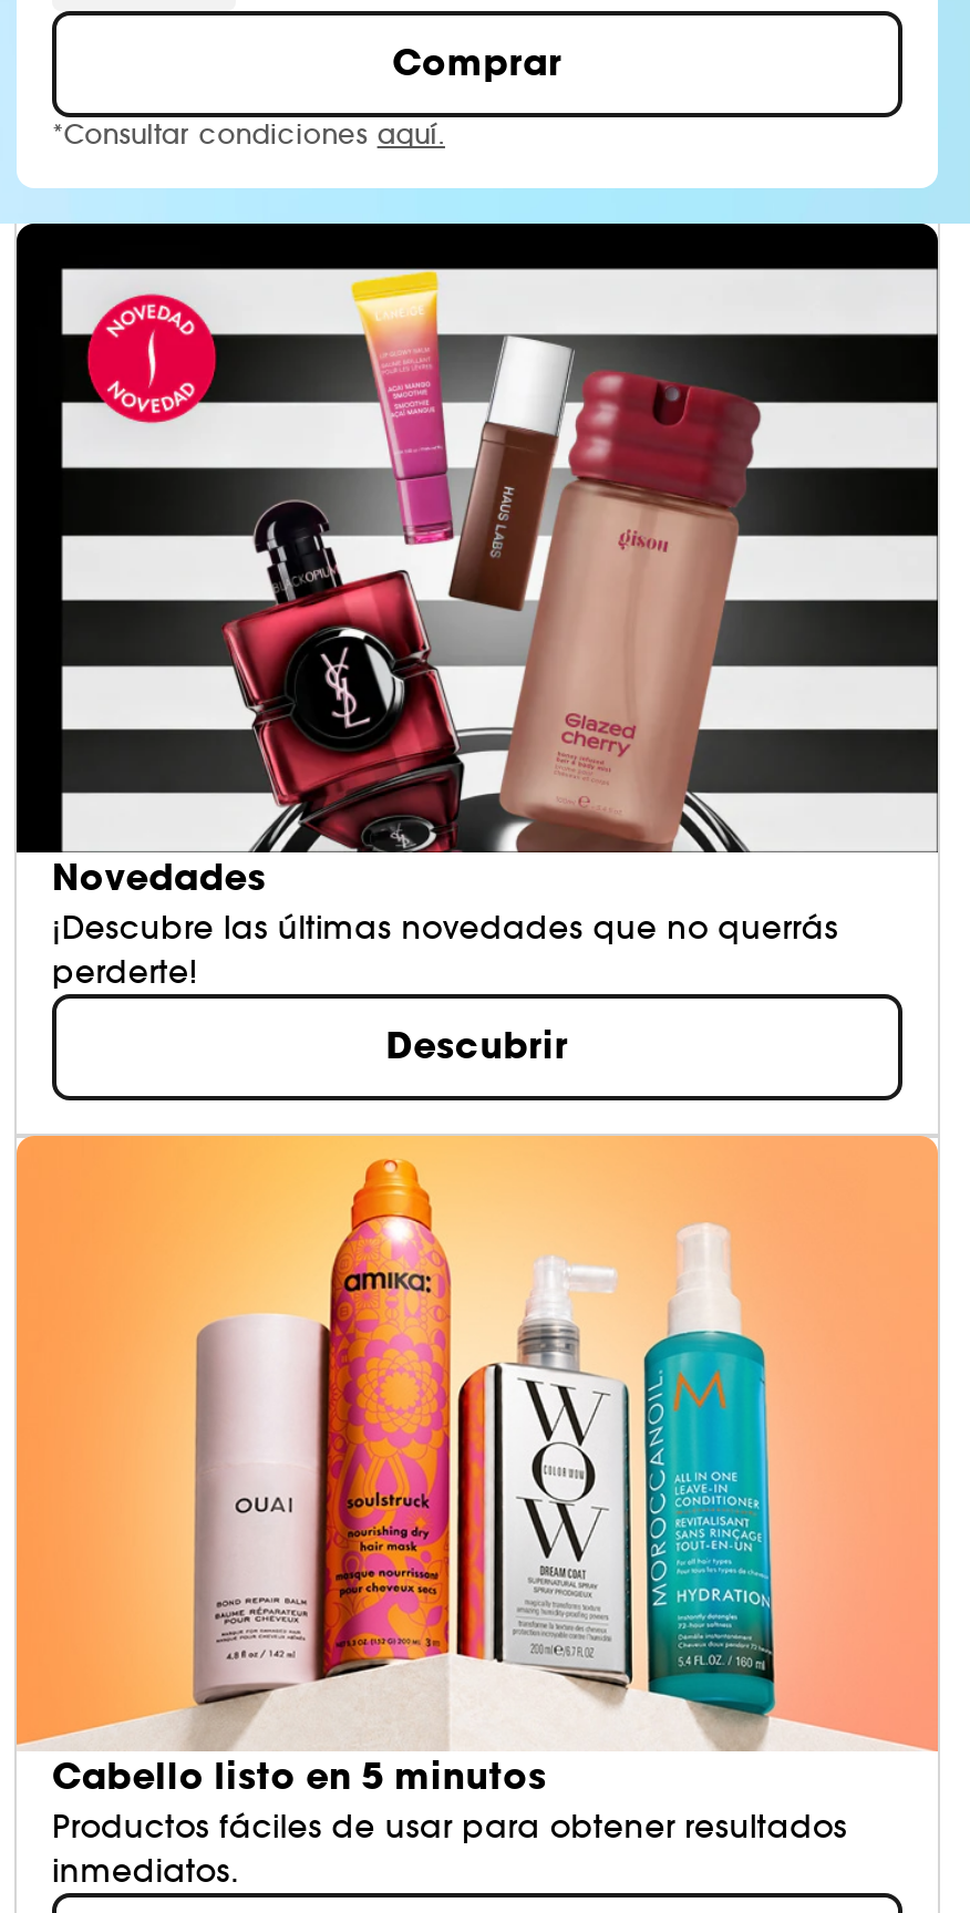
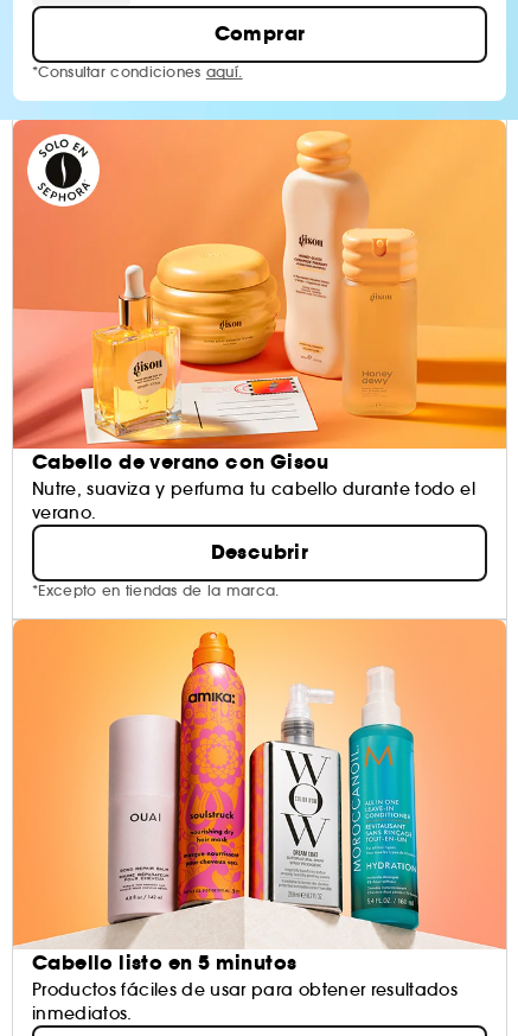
- [image]
- Novedades
- ¡Descubre las últimas novedades que no querrás
- perderte!
+ [image]
+ Cabello de verano con Gisou
+ Nutre, suaviza y perfuma tu cabello durante todo el
+ verano.

+ *Excepto en tiendas de la marca.
